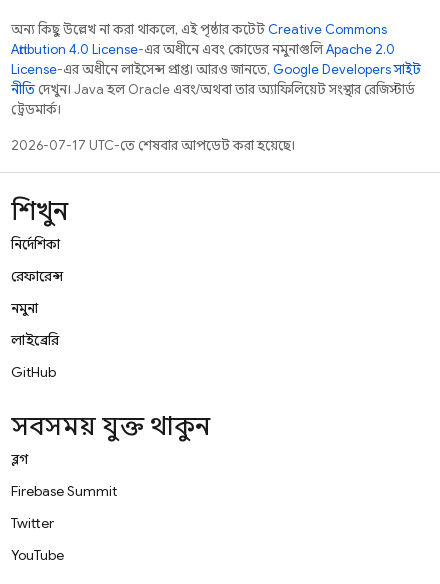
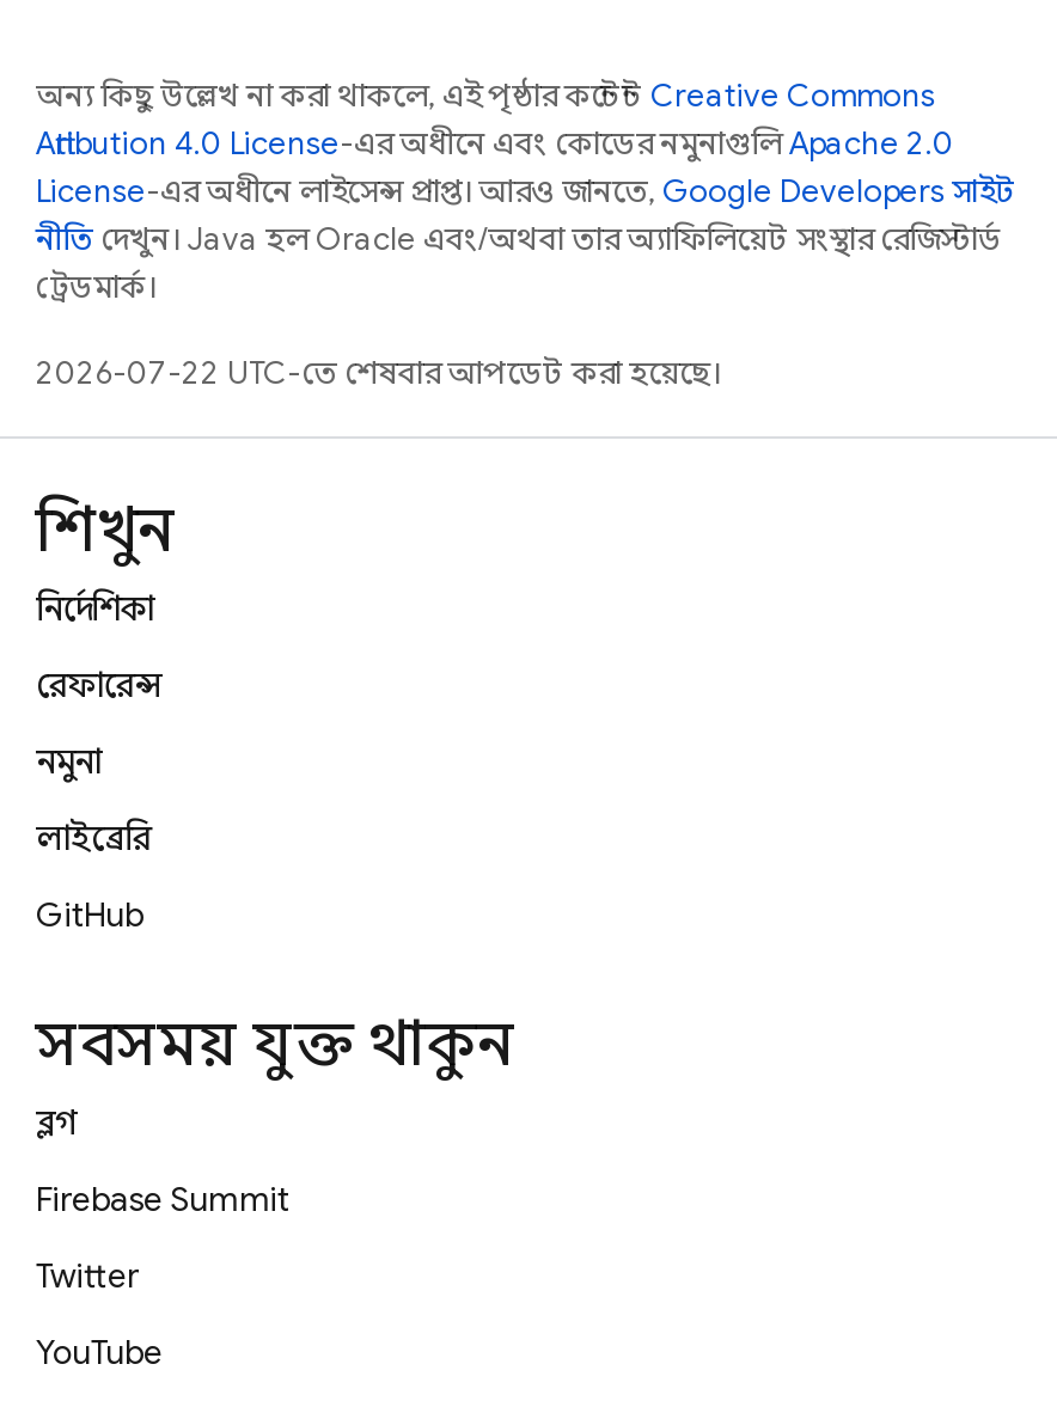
- 2026-07-17 UTC-তে শেষবার আপডেট করা হয়েছে।
+ 2026-07-22 UTC-তে শেষবার আপডেট করা হয়েছে।
